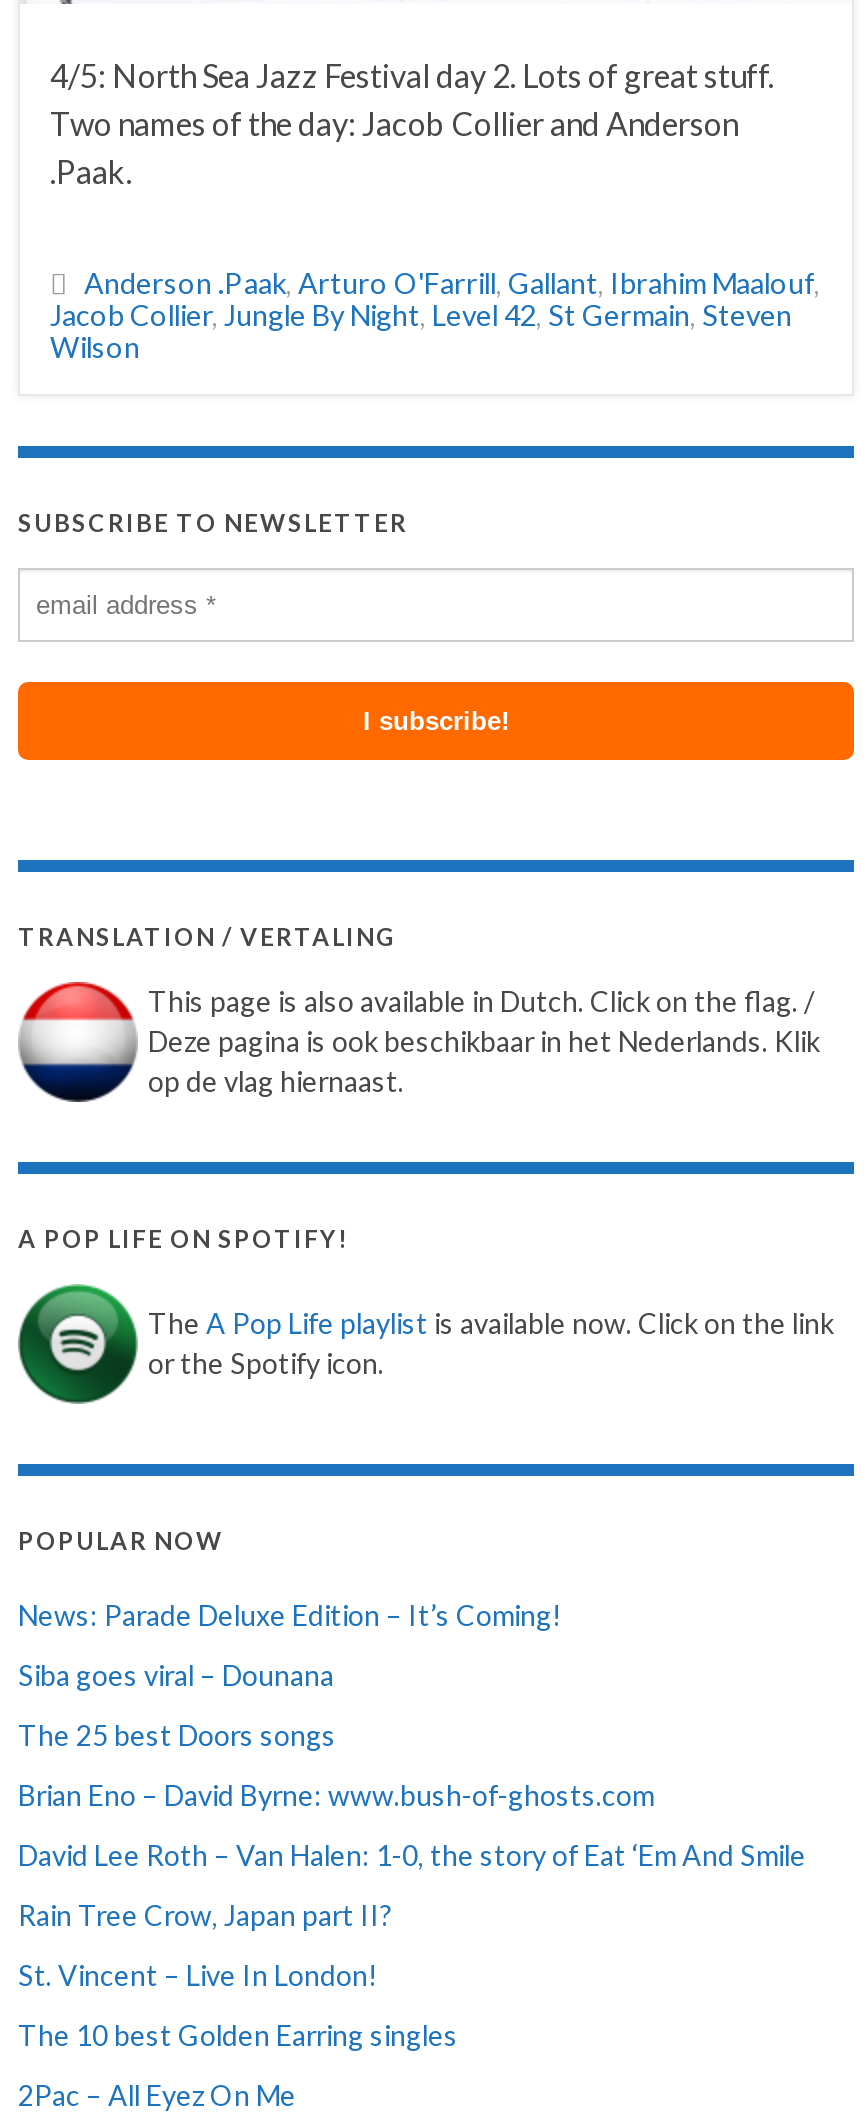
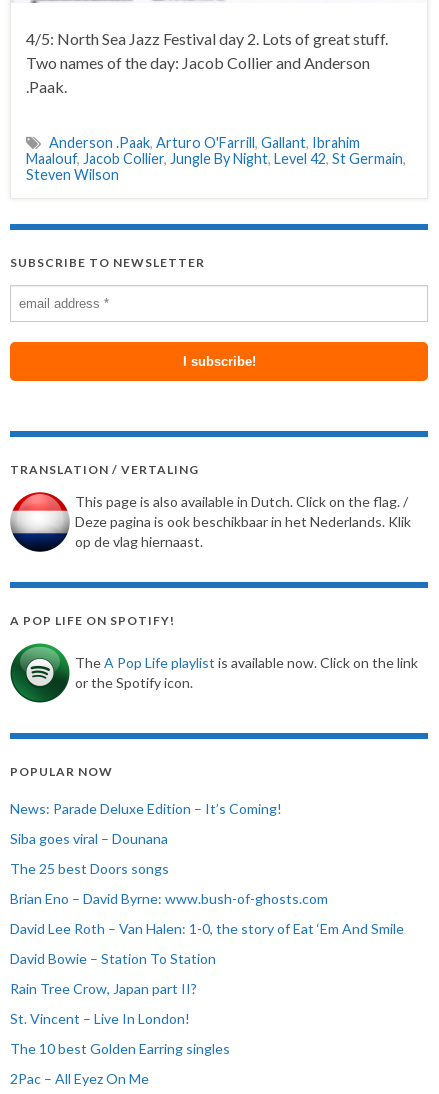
+ David Bowie – Station To Station
